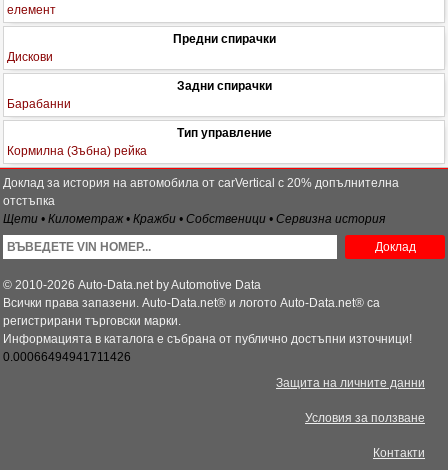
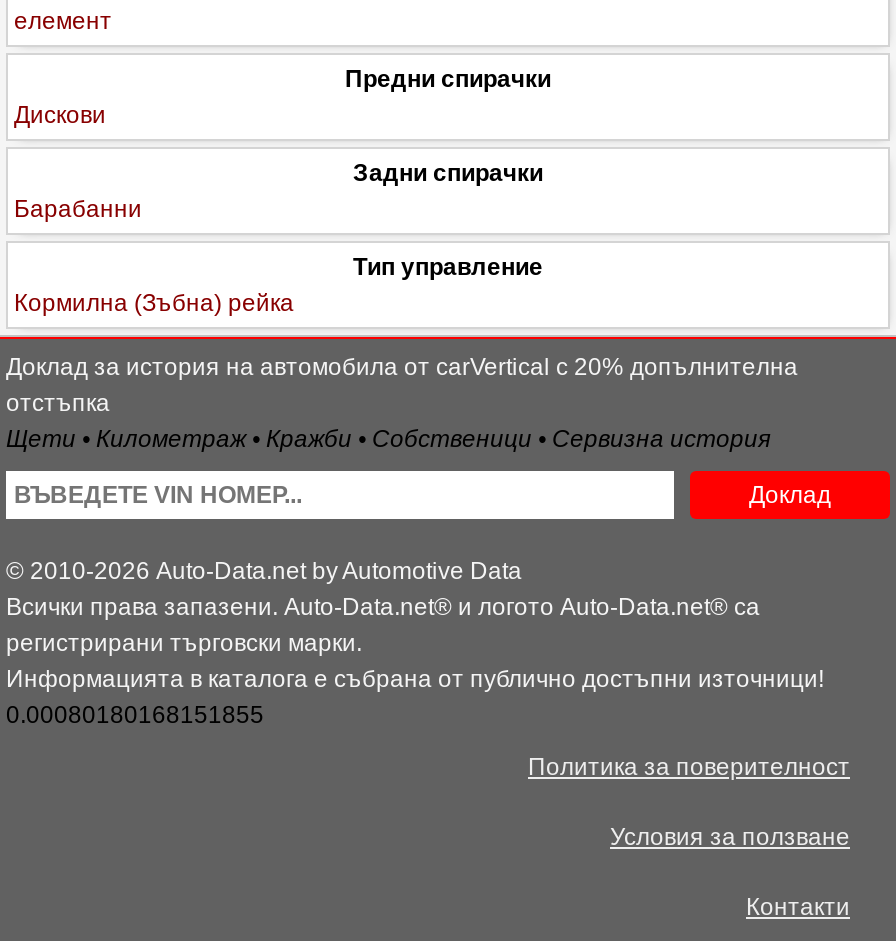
- 0.00066494941711426
+ 0.00080180168151855

- Защита на личните данни
+ Политика за поверителност
